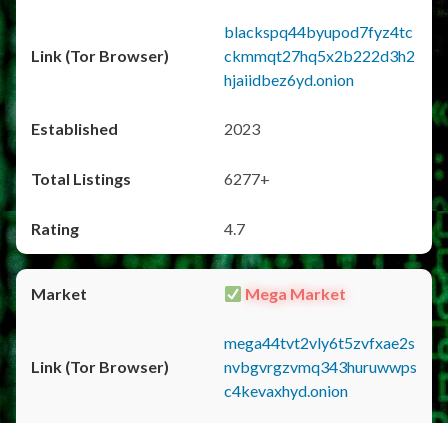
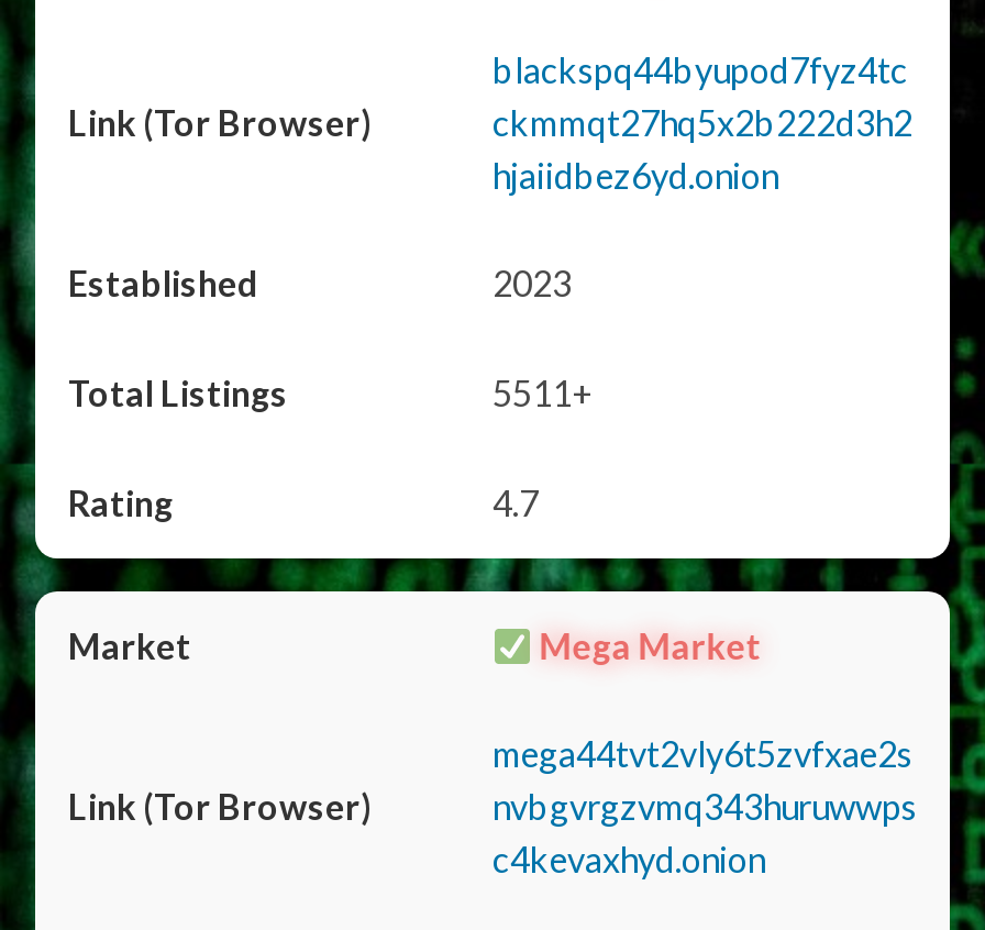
- 6277+
+ 5511+
